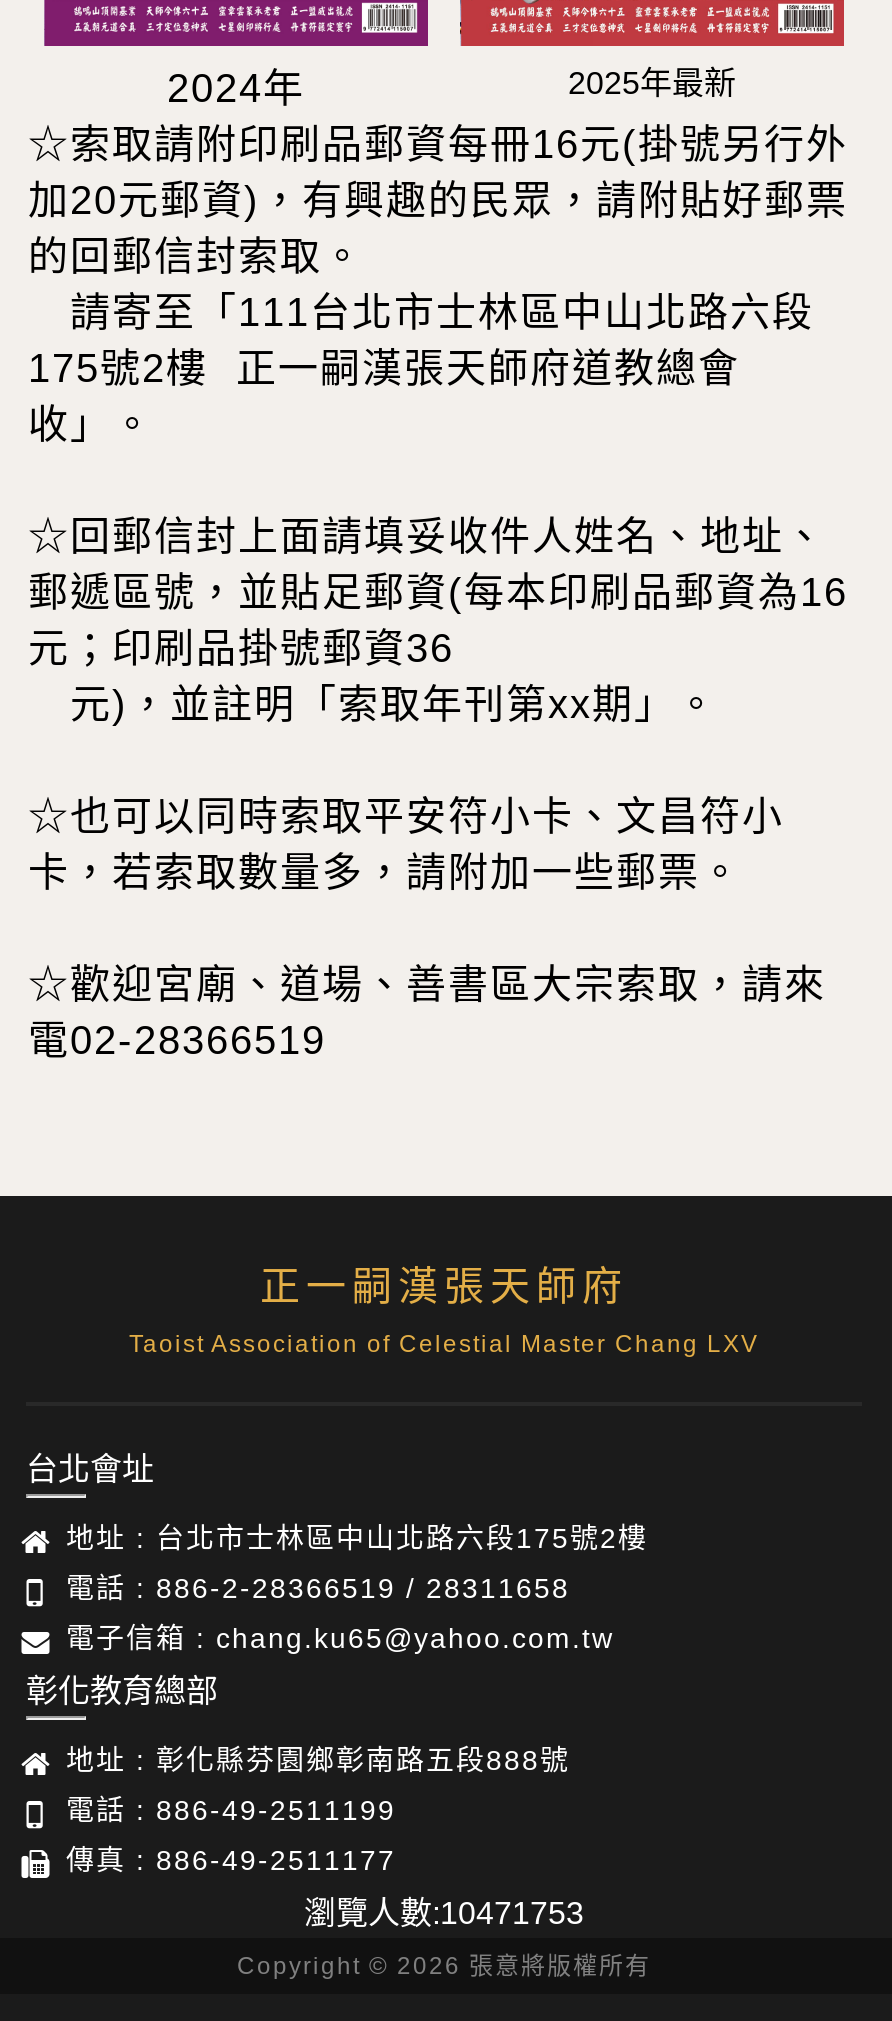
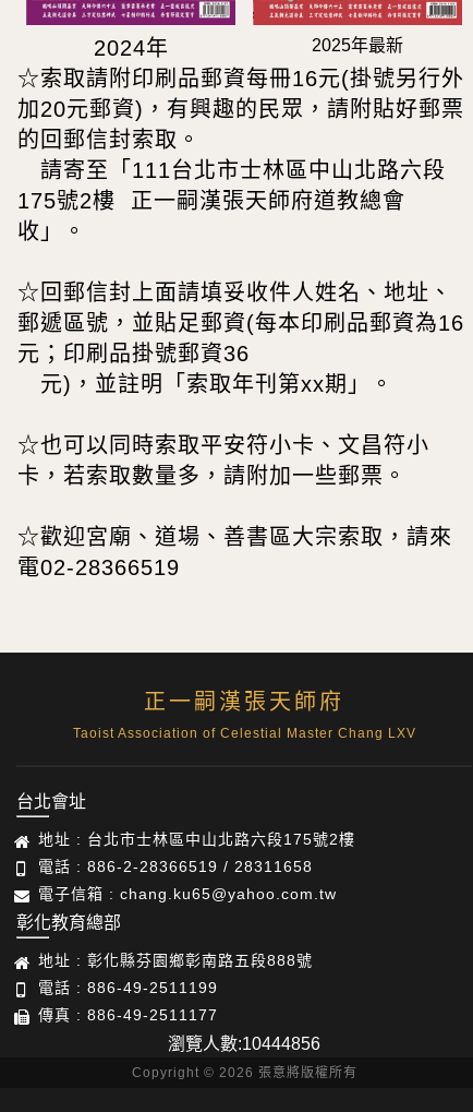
- 瀏覽人數:10471753
+ 瀏覽人數:10444856
